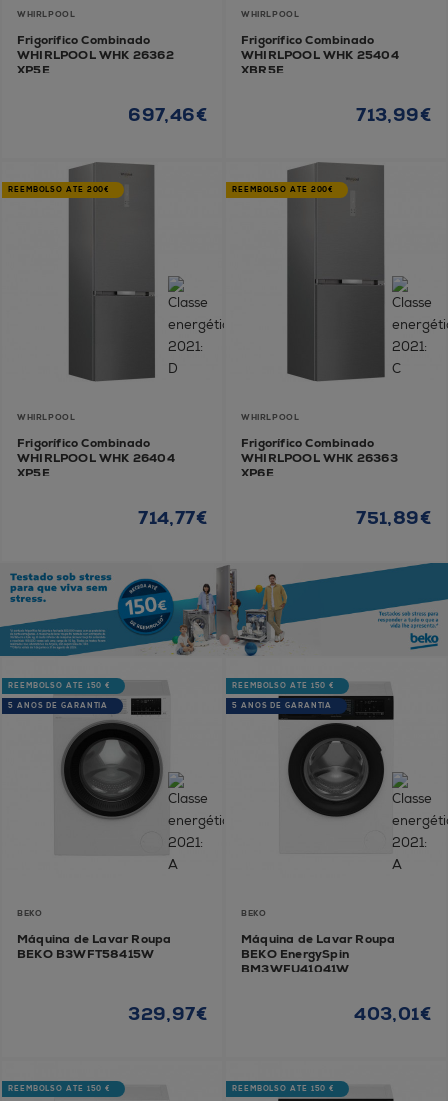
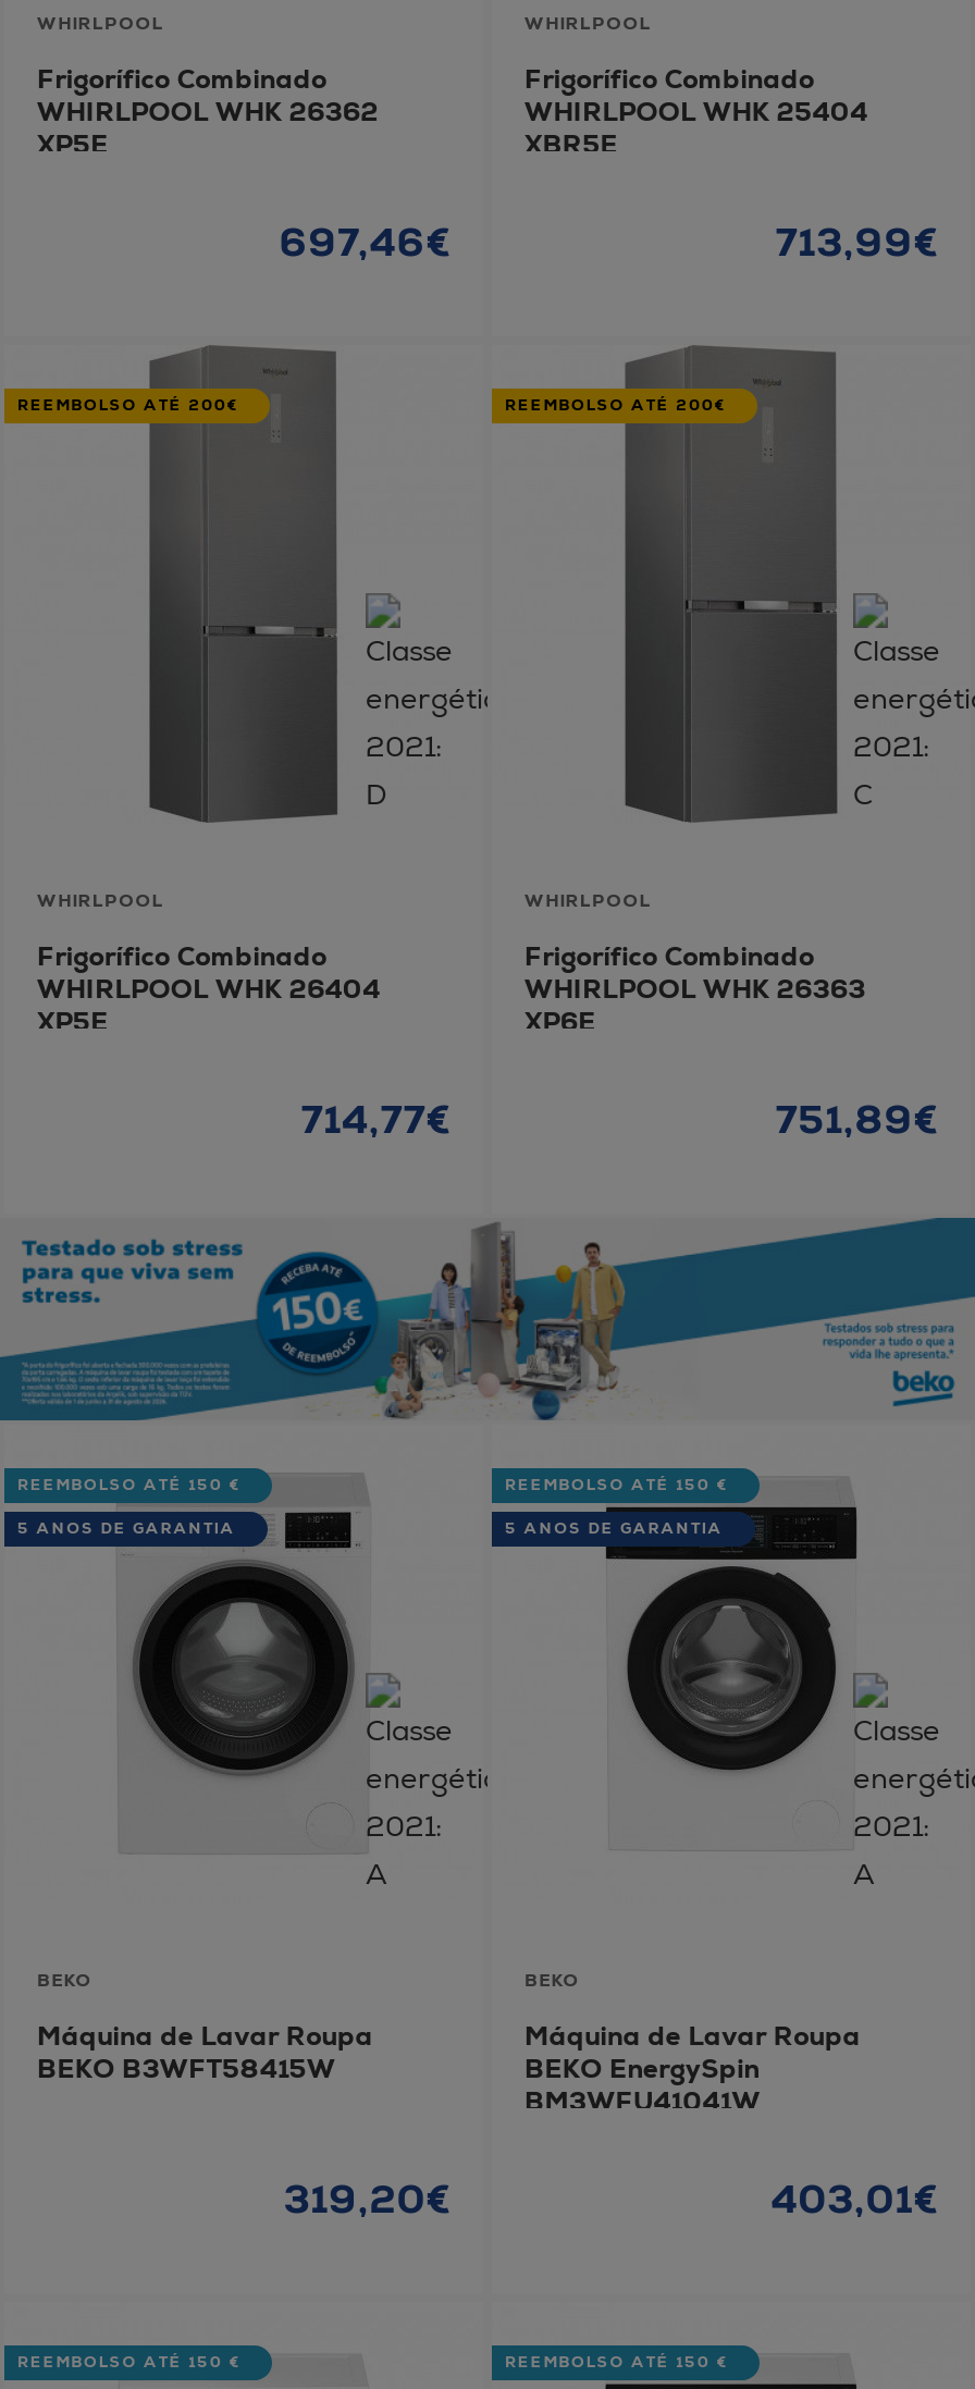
- 329,97€
+ 319,20€
